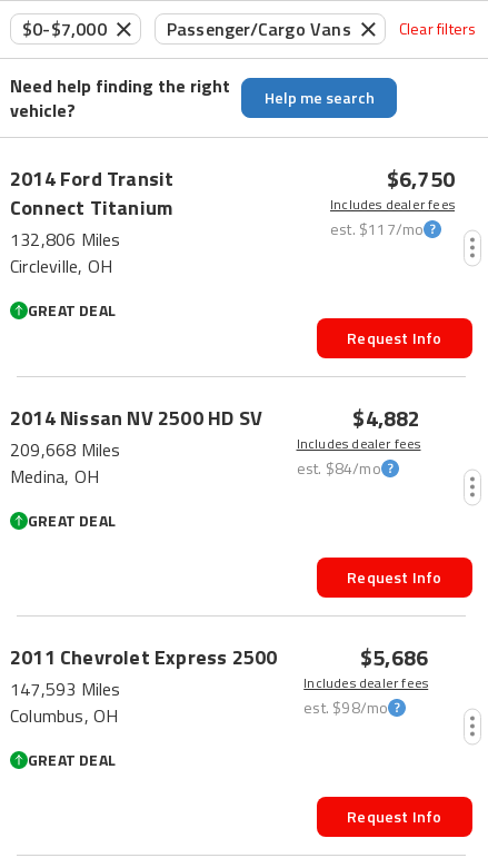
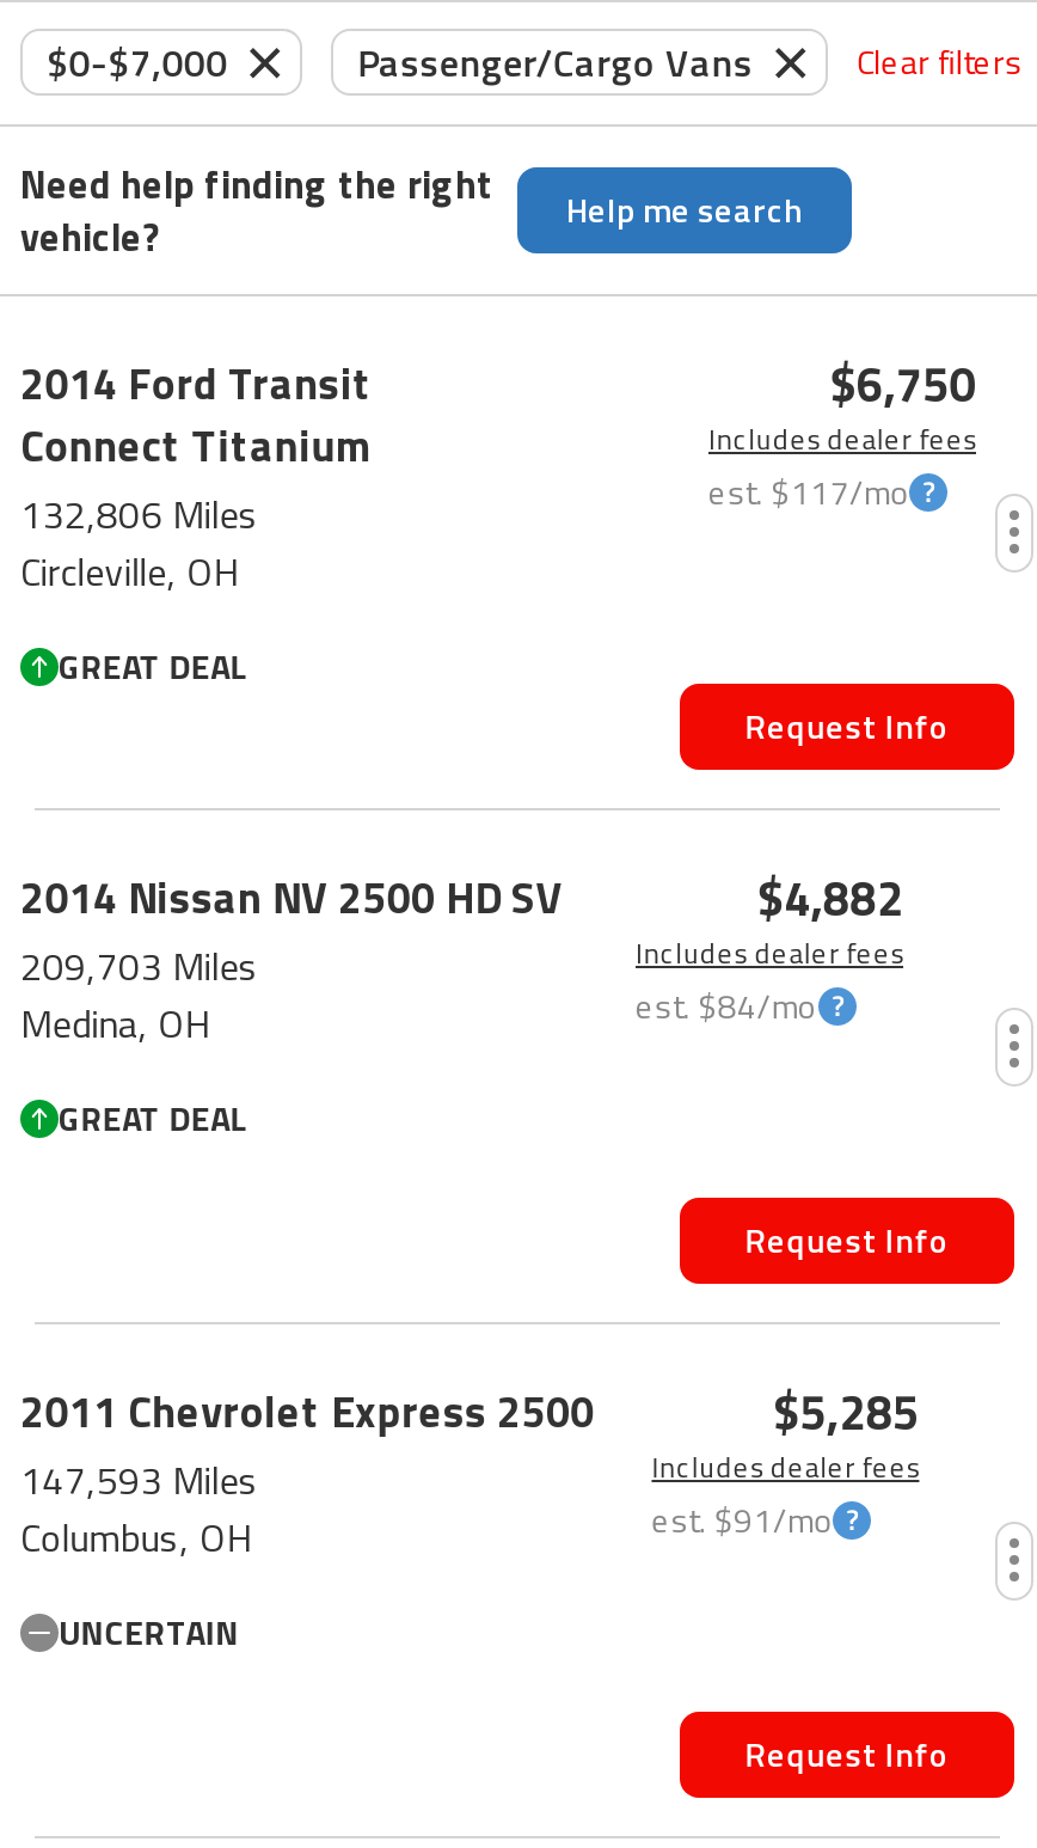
- 209,668 Miles
+ 209,703 Miles

- $5,686
+ $5,285

- est. $98/mo
+ est. $91/mo

- GREAT DEAL
+ UNCERTAIN
